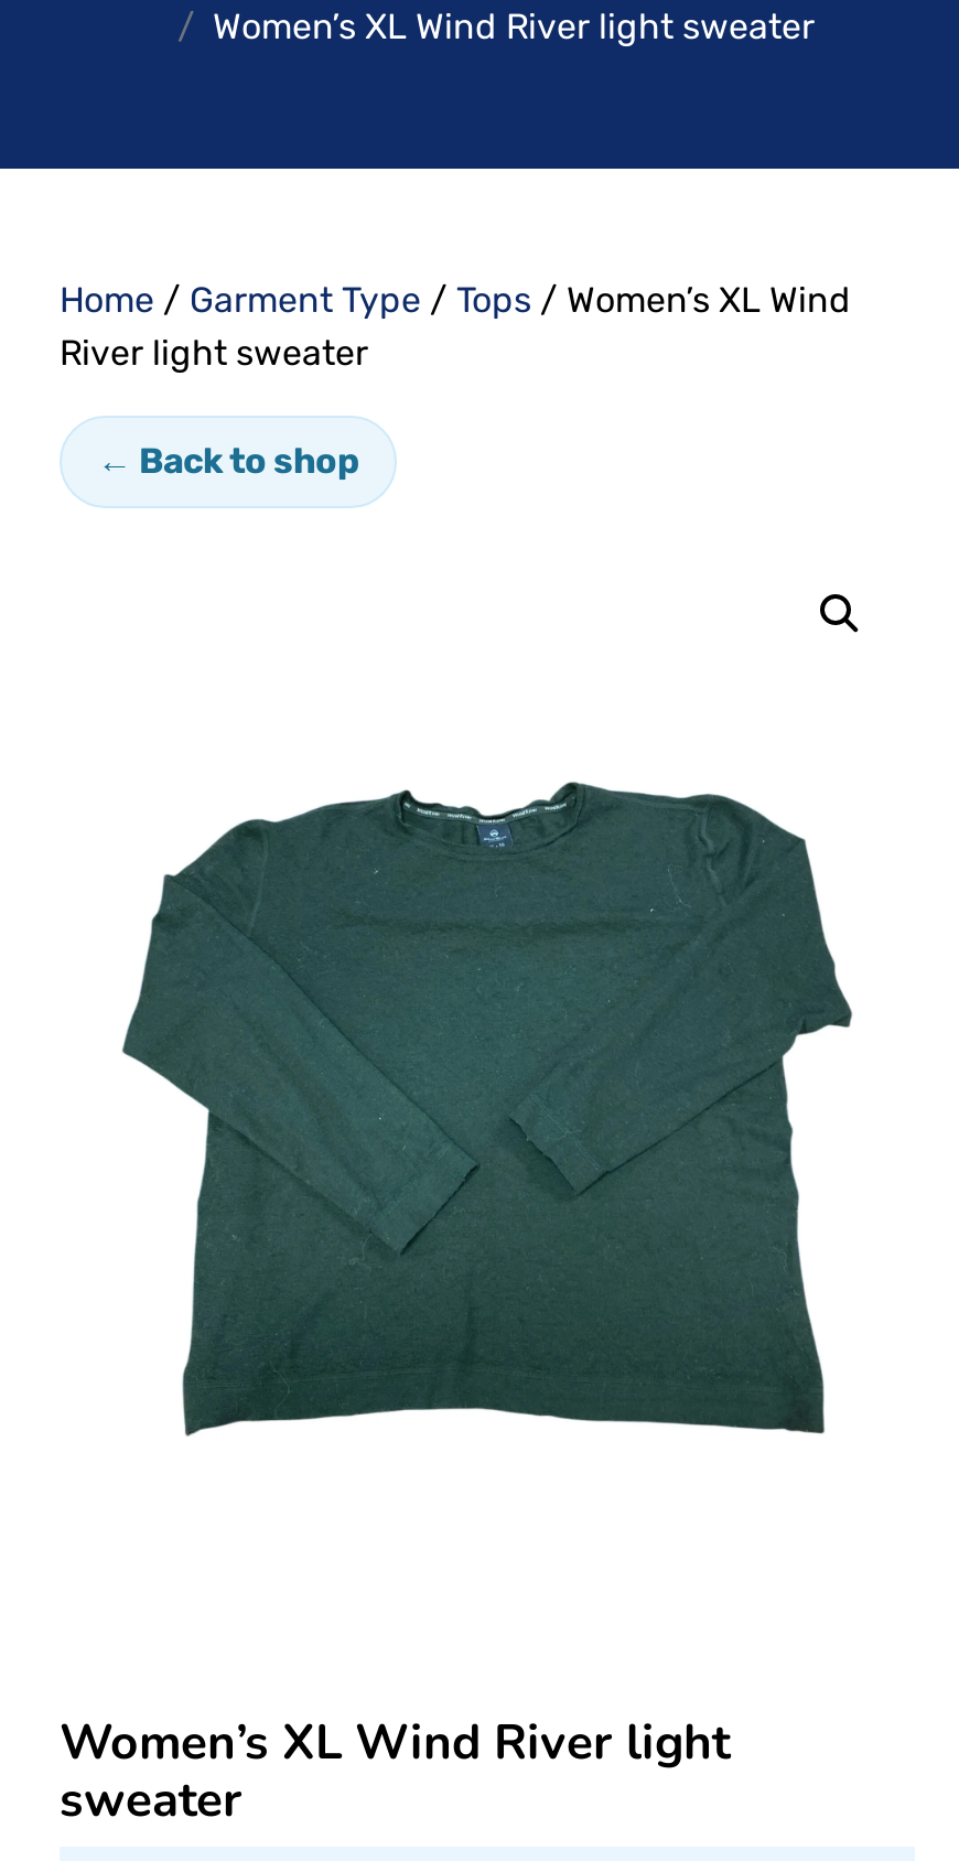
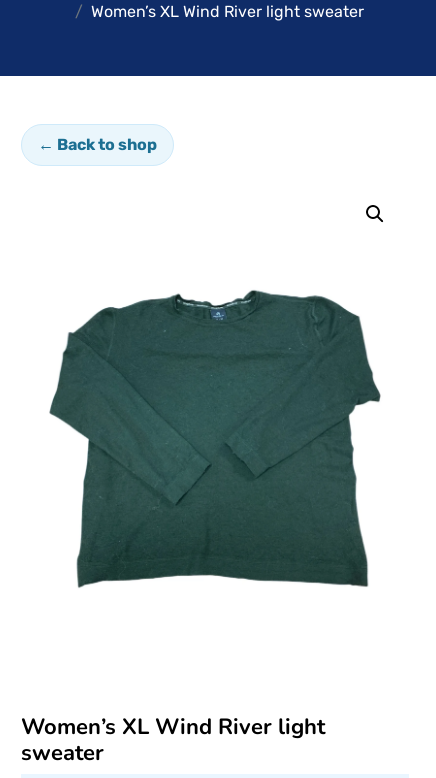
- Home / Garment Type / Tops / Women’s XL Wind
- River light sweater
